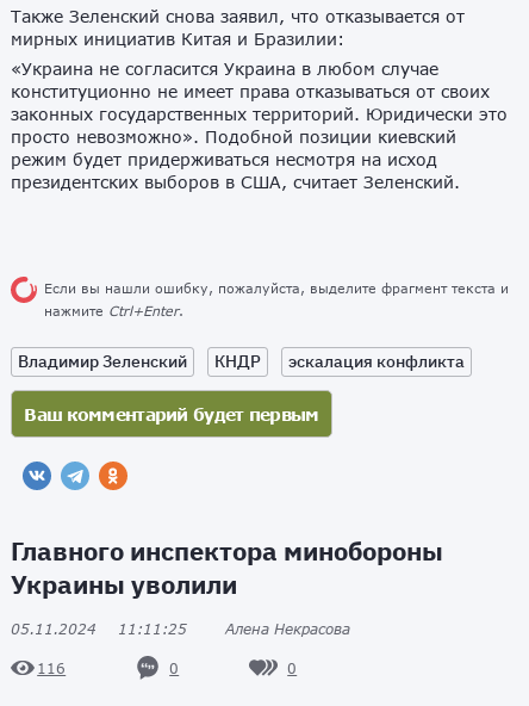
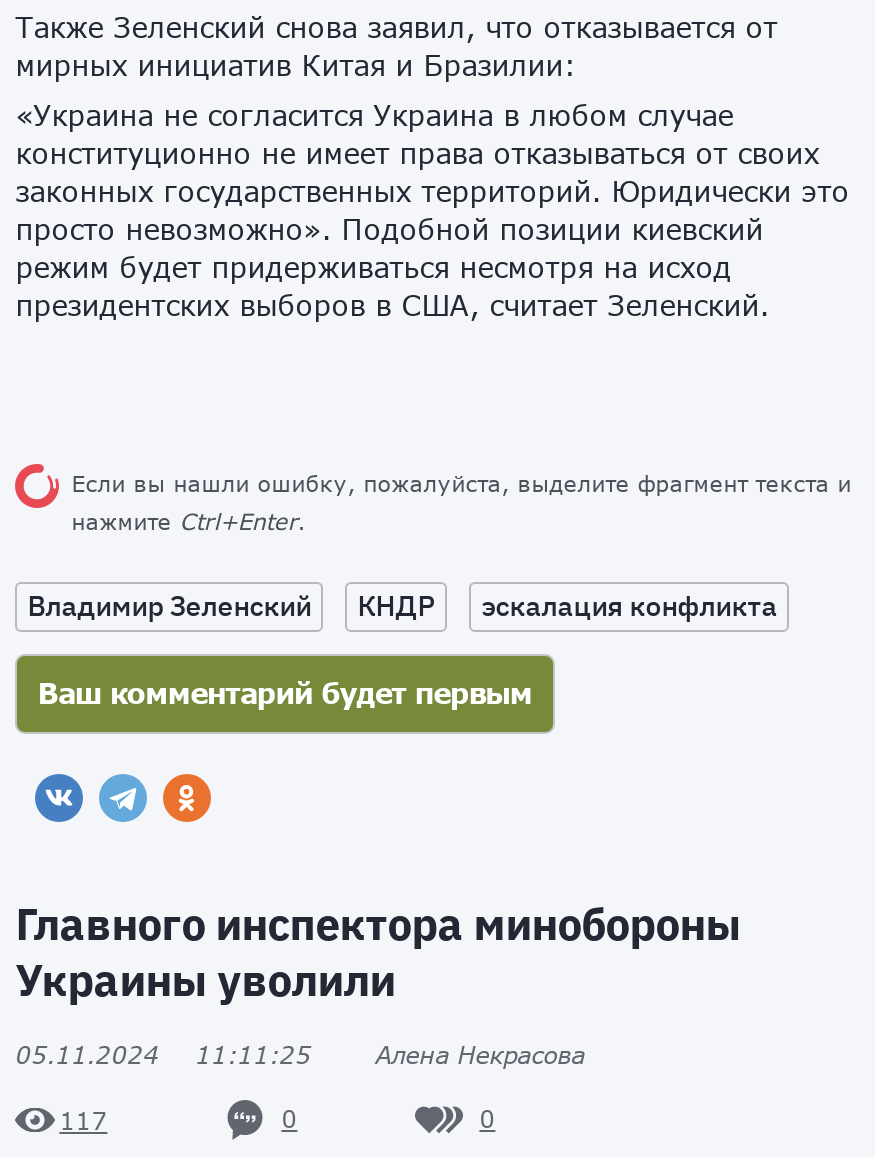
- 116
+ 117
